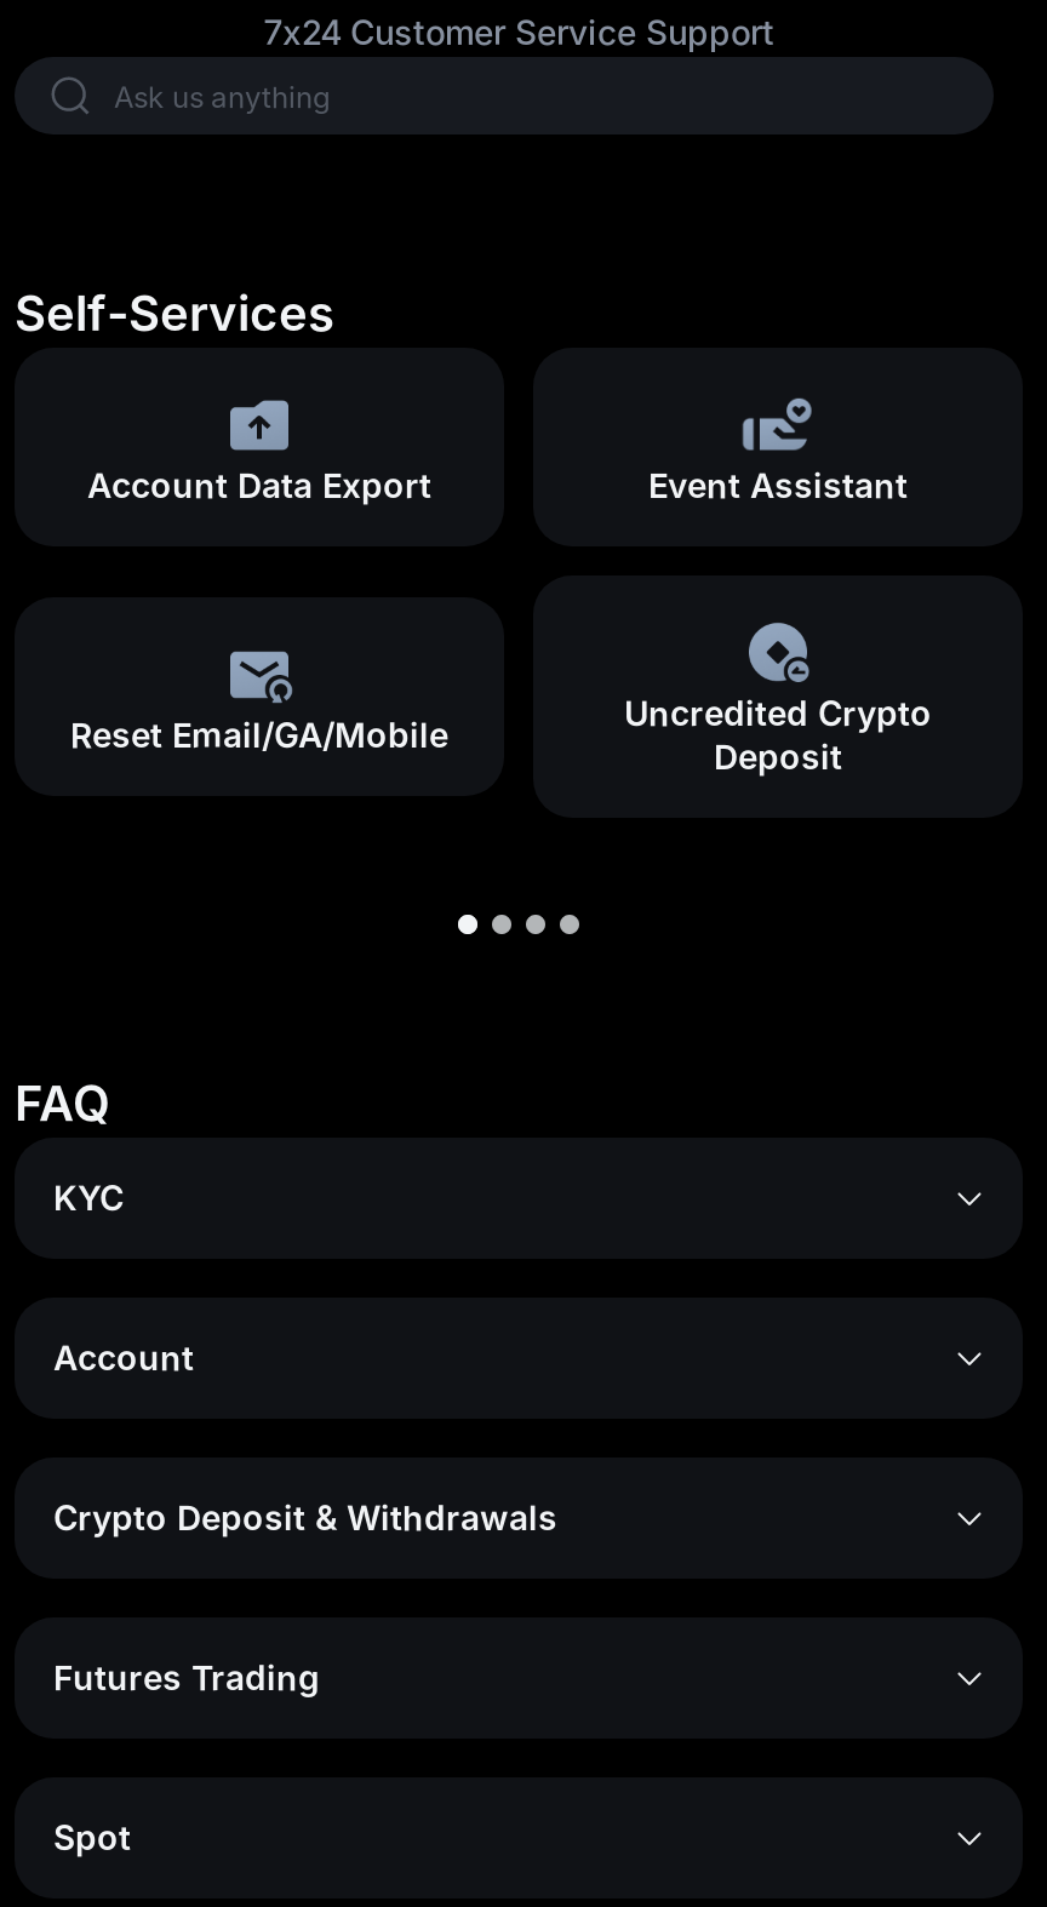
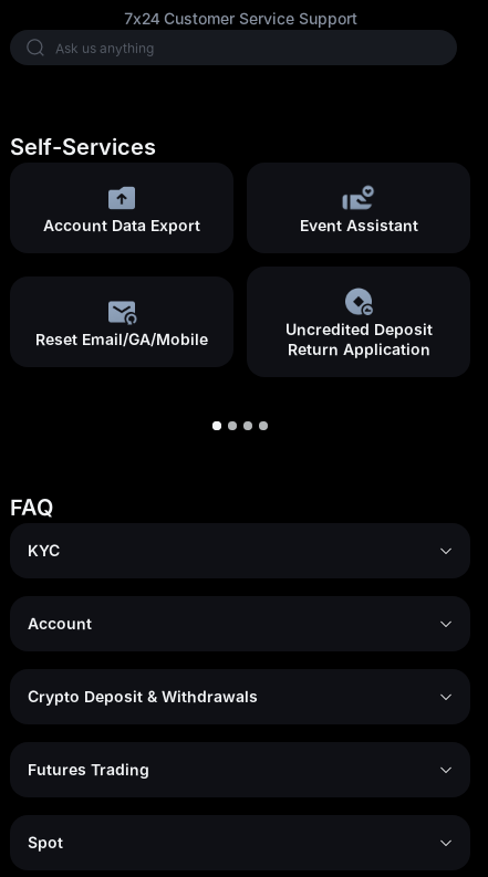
- Uncredited Crypto
- Deposit
+ Uncredited Deposit
+ Return Application
